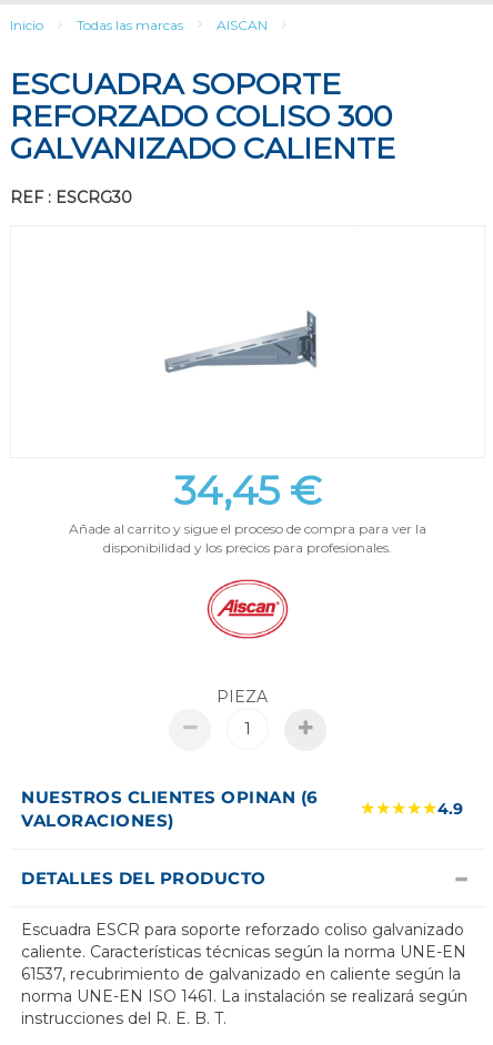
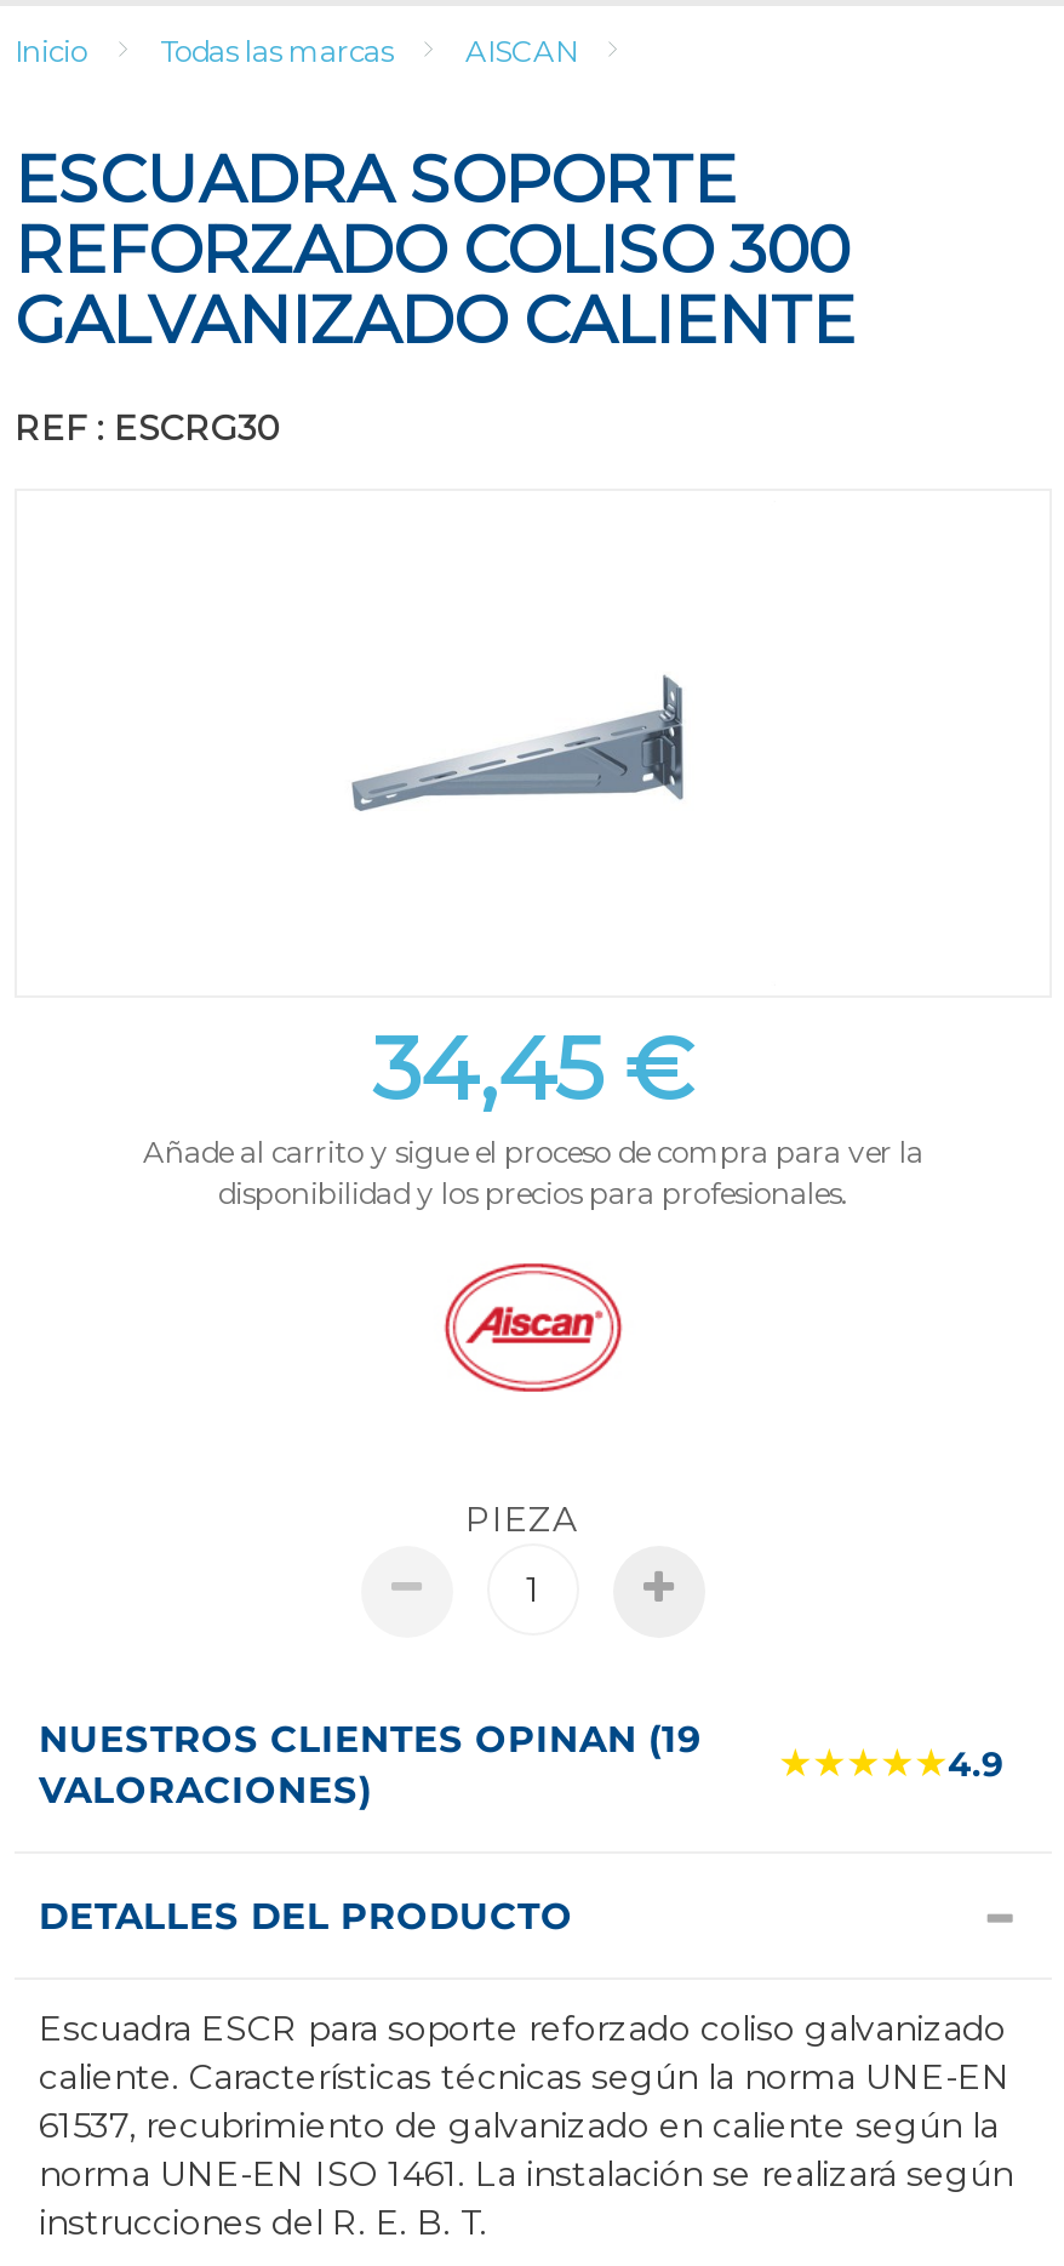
- NUESTROS CLIENTES OPINAN (6
+ NUESTROS CLIENTES OPINAN (19
